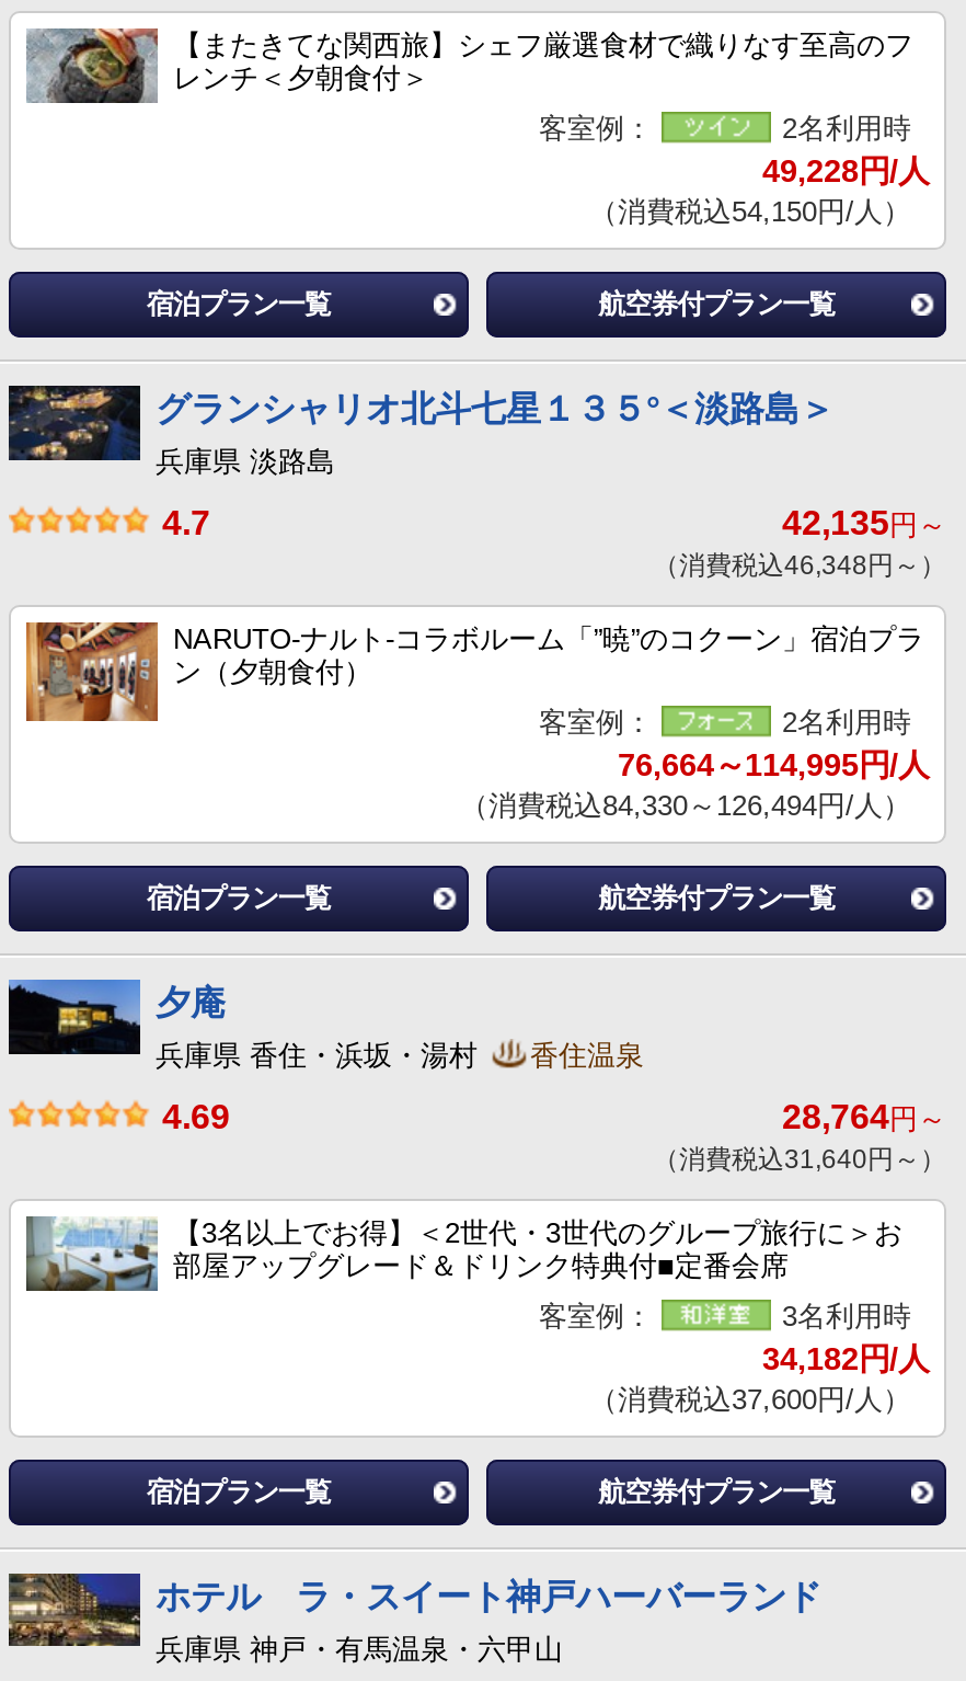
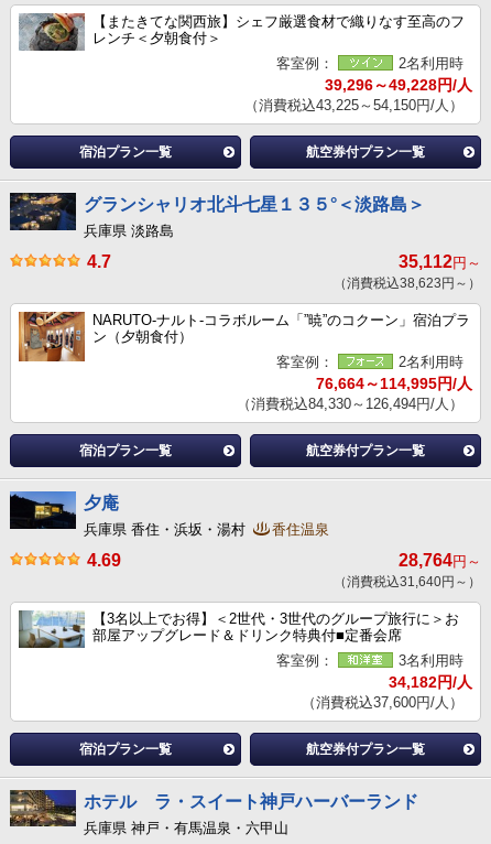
- 49,228円/人
- （消費税込54,150円/人）
+ 39,296～49,228円/人
+ （消費税込43,225～54,150円/人）

- 42,135円～
+ 35,112円～

- （消費税込46,348円～）
+ （消費税込38,623円～）
